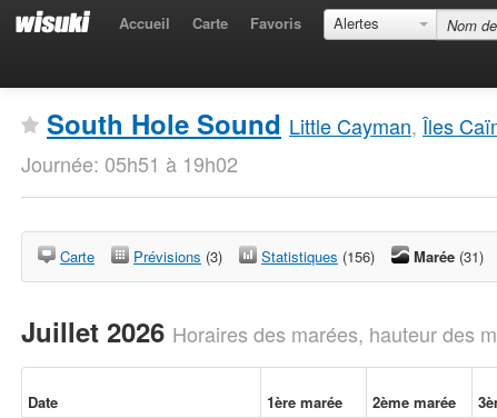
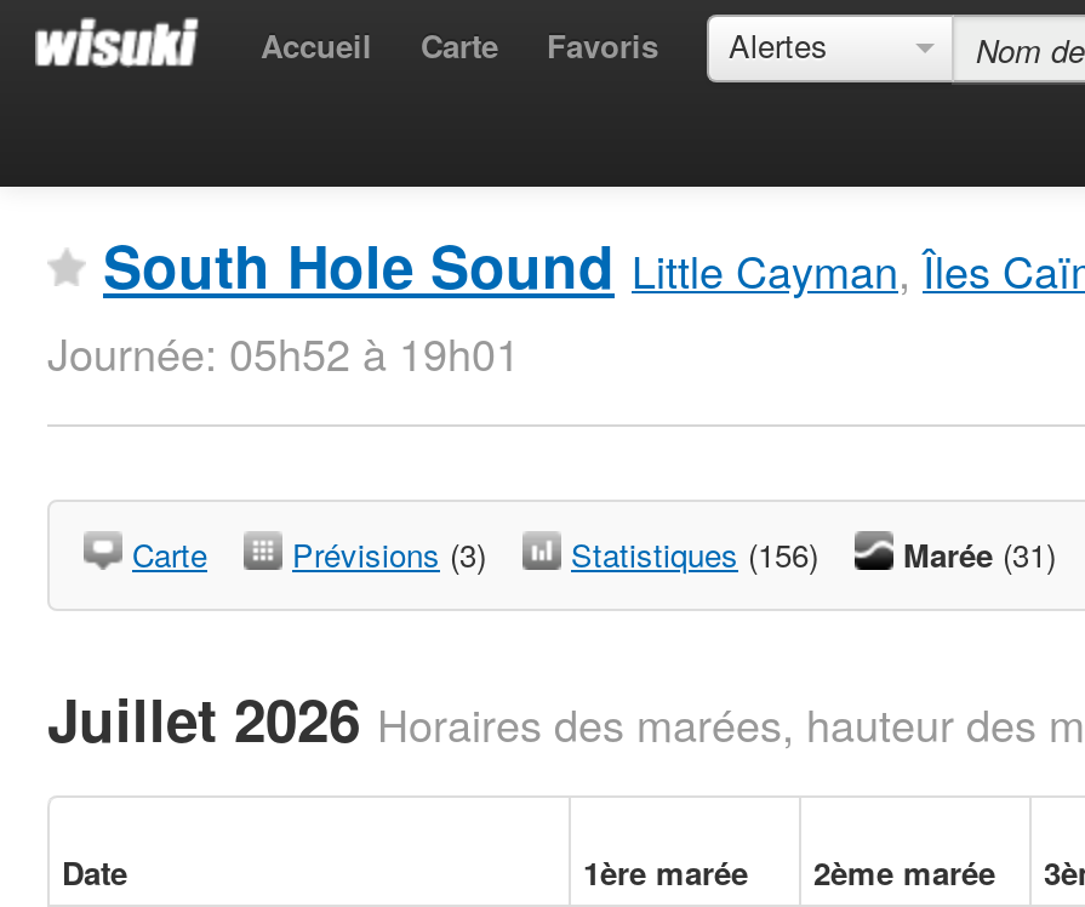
- Journée: 05h51 à 19h02
+ Journée: 05h52 à 19h01
